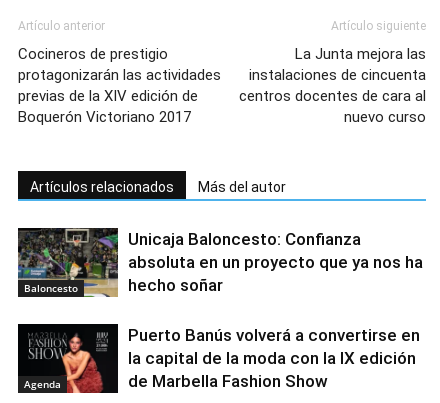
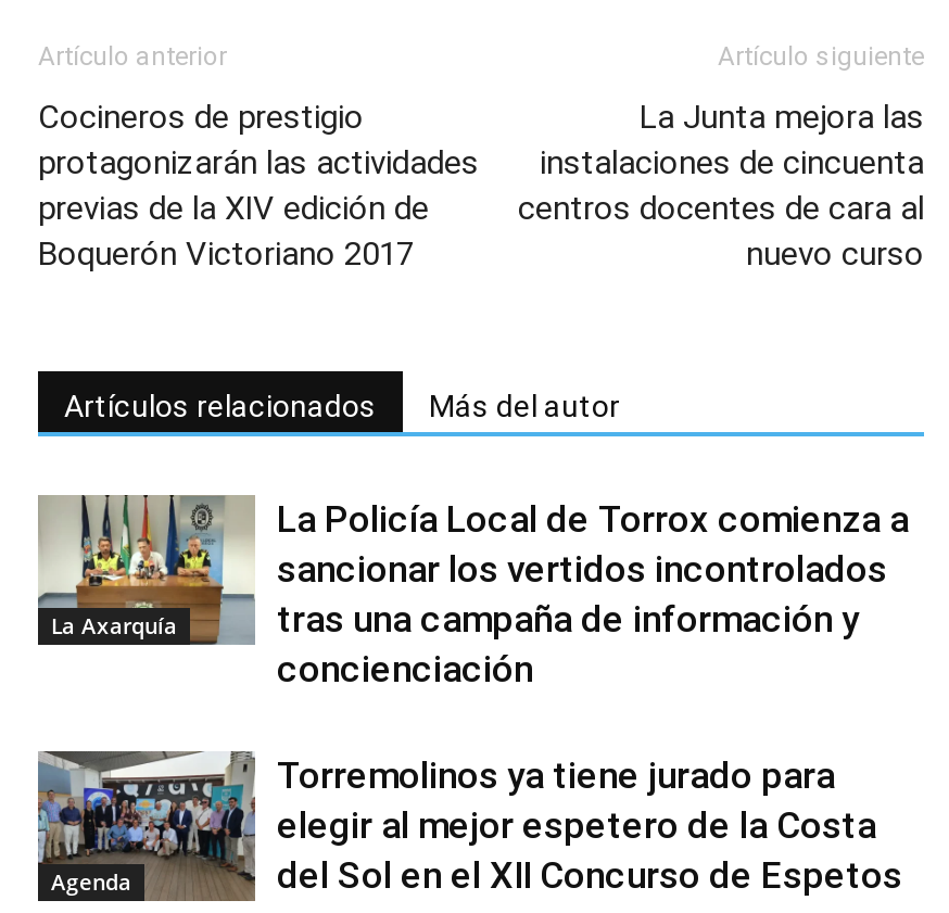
- [image]
- Baloncesto
+ [image]
+ La Axarquía

- Unicaja Baloncesto: Confianza
- absoluta en un proyecto que ya nos ha
- hecho soñar
+ La Policía Local de Torrox comienza a
+ sancionar los vertidos incontrolados
+ tras una campaña de información y
+ concienciación

- [image]
- Puerto Banús volverá a convertirse en
- la capital de la moda con la IX edición
- de Marbella Fashion Show
+ [image]
+ Torremolinos ya tiene jurado para
+ elegir al mejor espetero de la Costa
+ del Sol en el XII Concurso de Espetos
